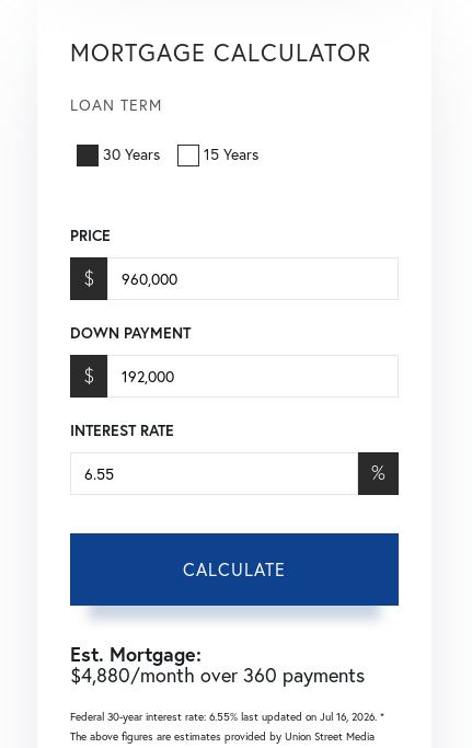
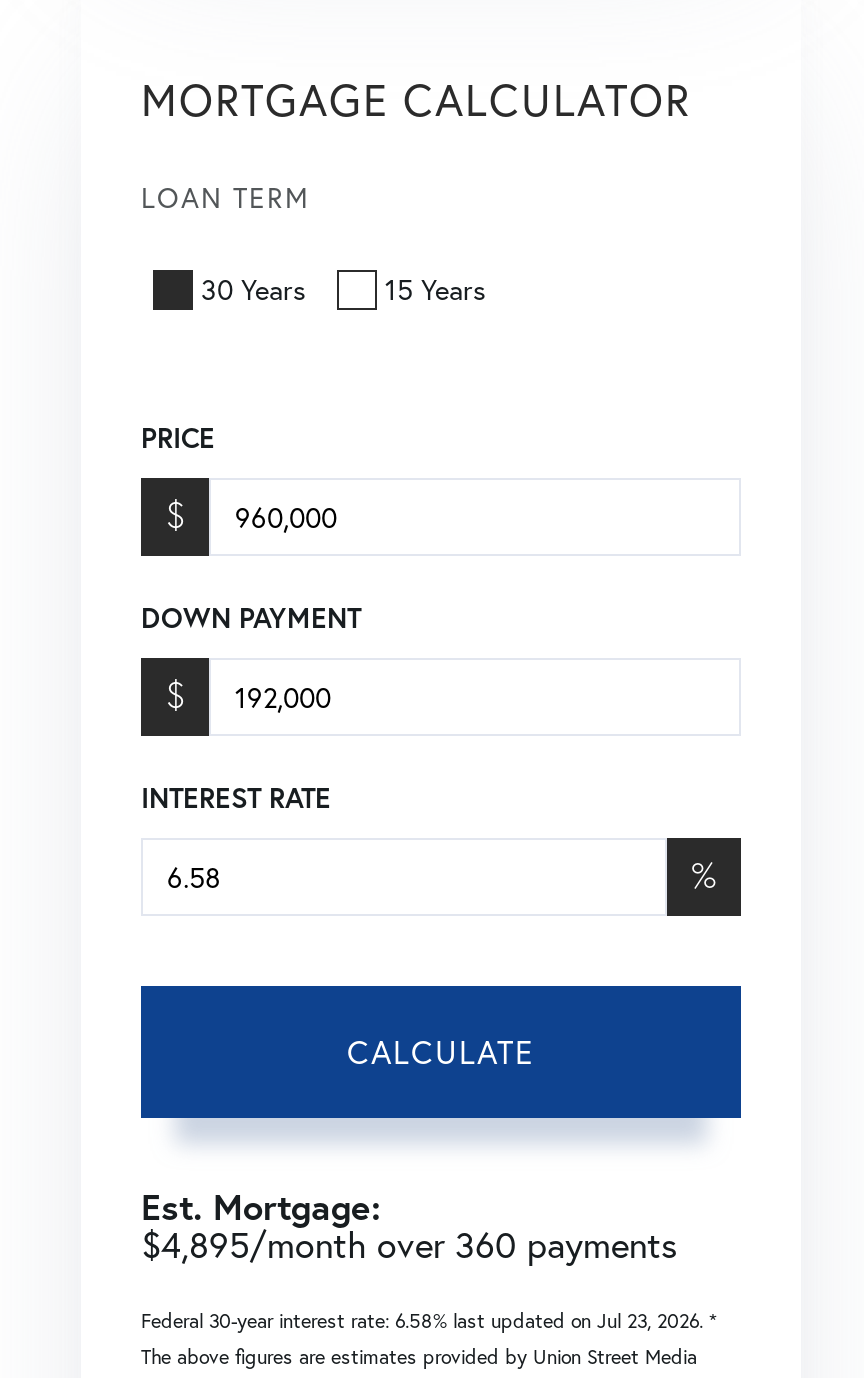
- $4,880/month over 360 payments
+ $4,895/month over 360 payments

- Federal 30-year interest rate: 6.55% last updated on Jul 16, 2026. *
+ Federal 30-year interest rate: 6.58% last updated on Jul 23, 2026. *
